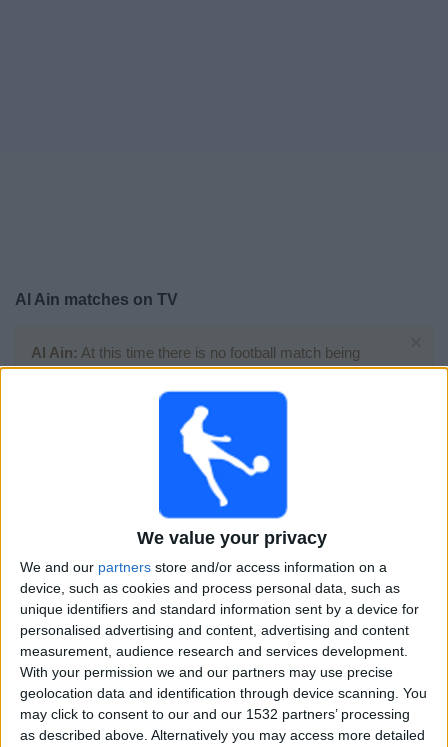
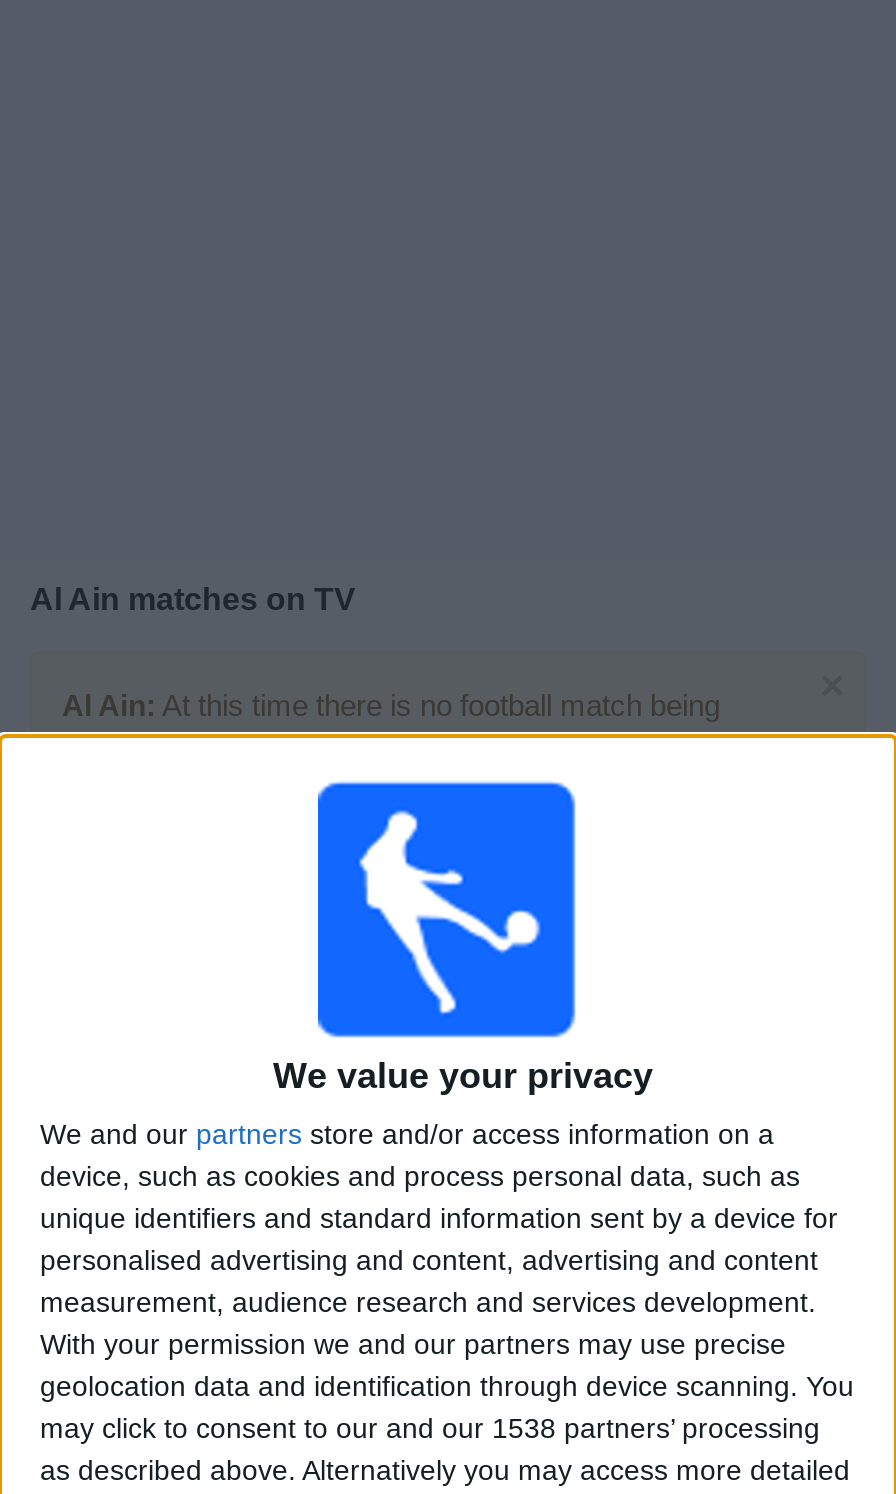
- may click to consent to our and our 1532 partners’ processing
+ may click to consent to our and our 1538 partners’ processing
